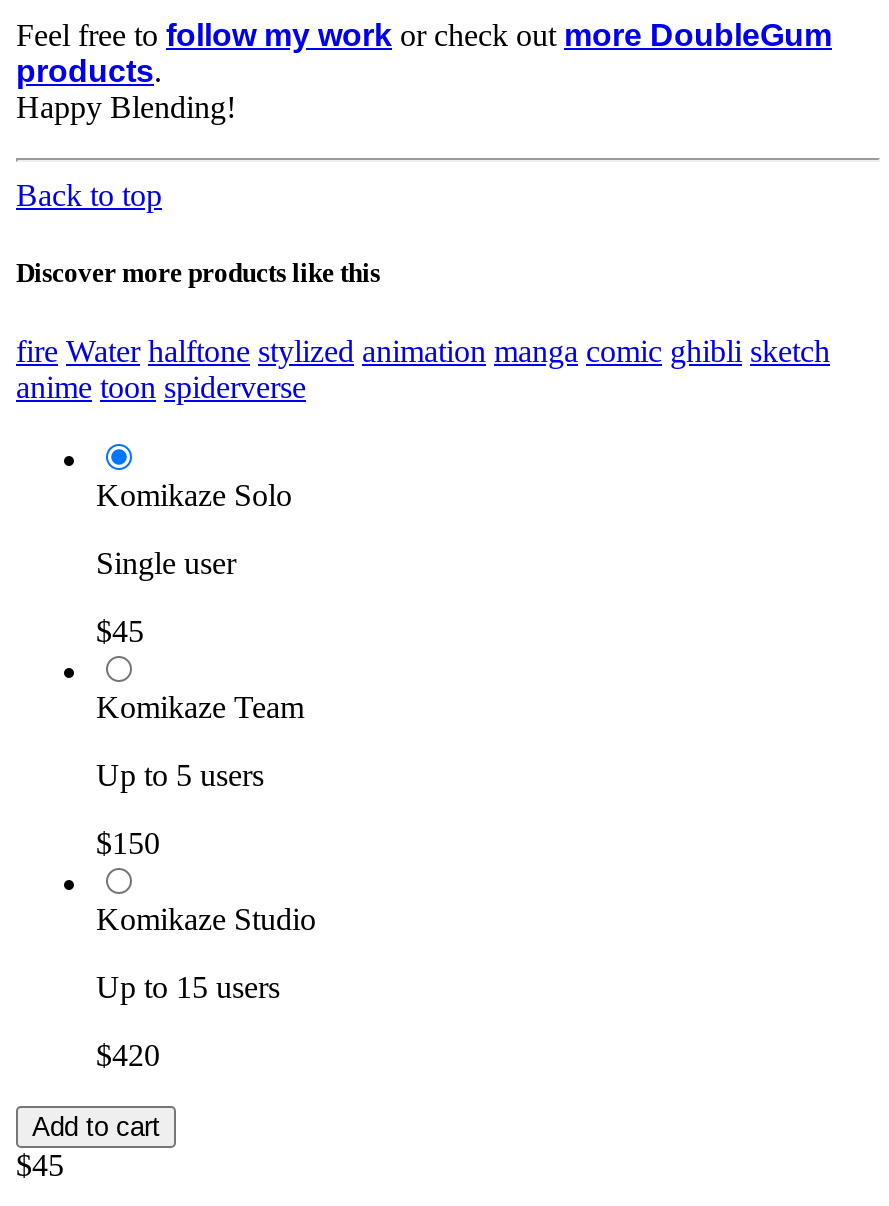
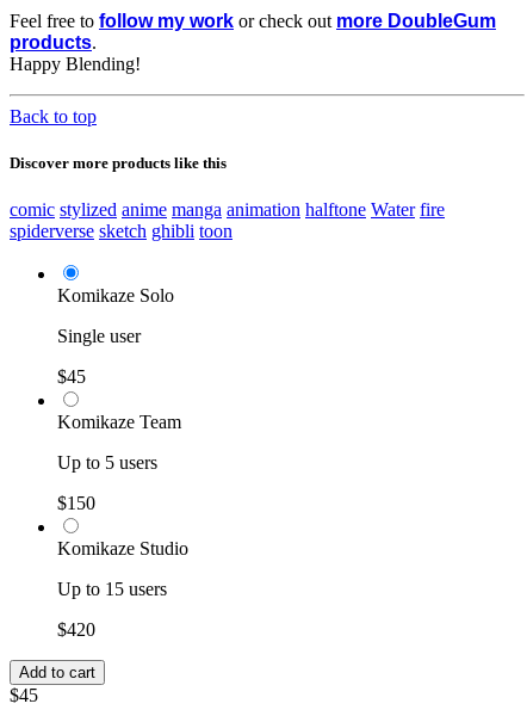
- fire Water halftone stylized animation manga comic ghibli sketch
- anime toon spiderverse
+ comic stylized anime manga animation halftone Water fire
+ spiderverse sketch ghibli toon
